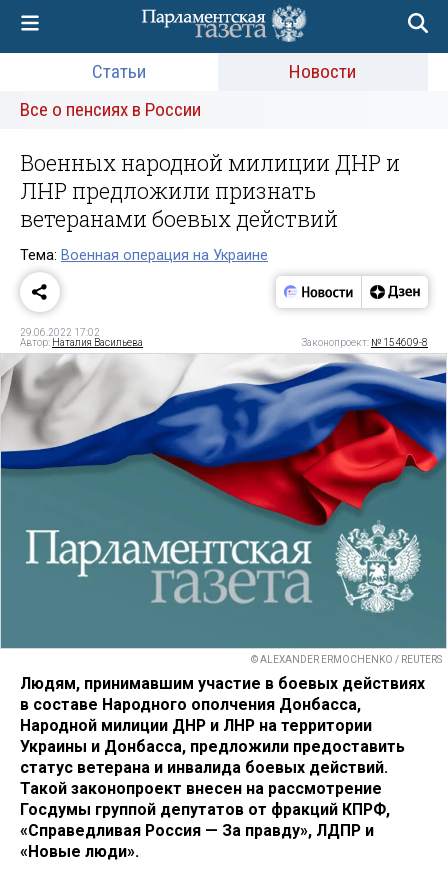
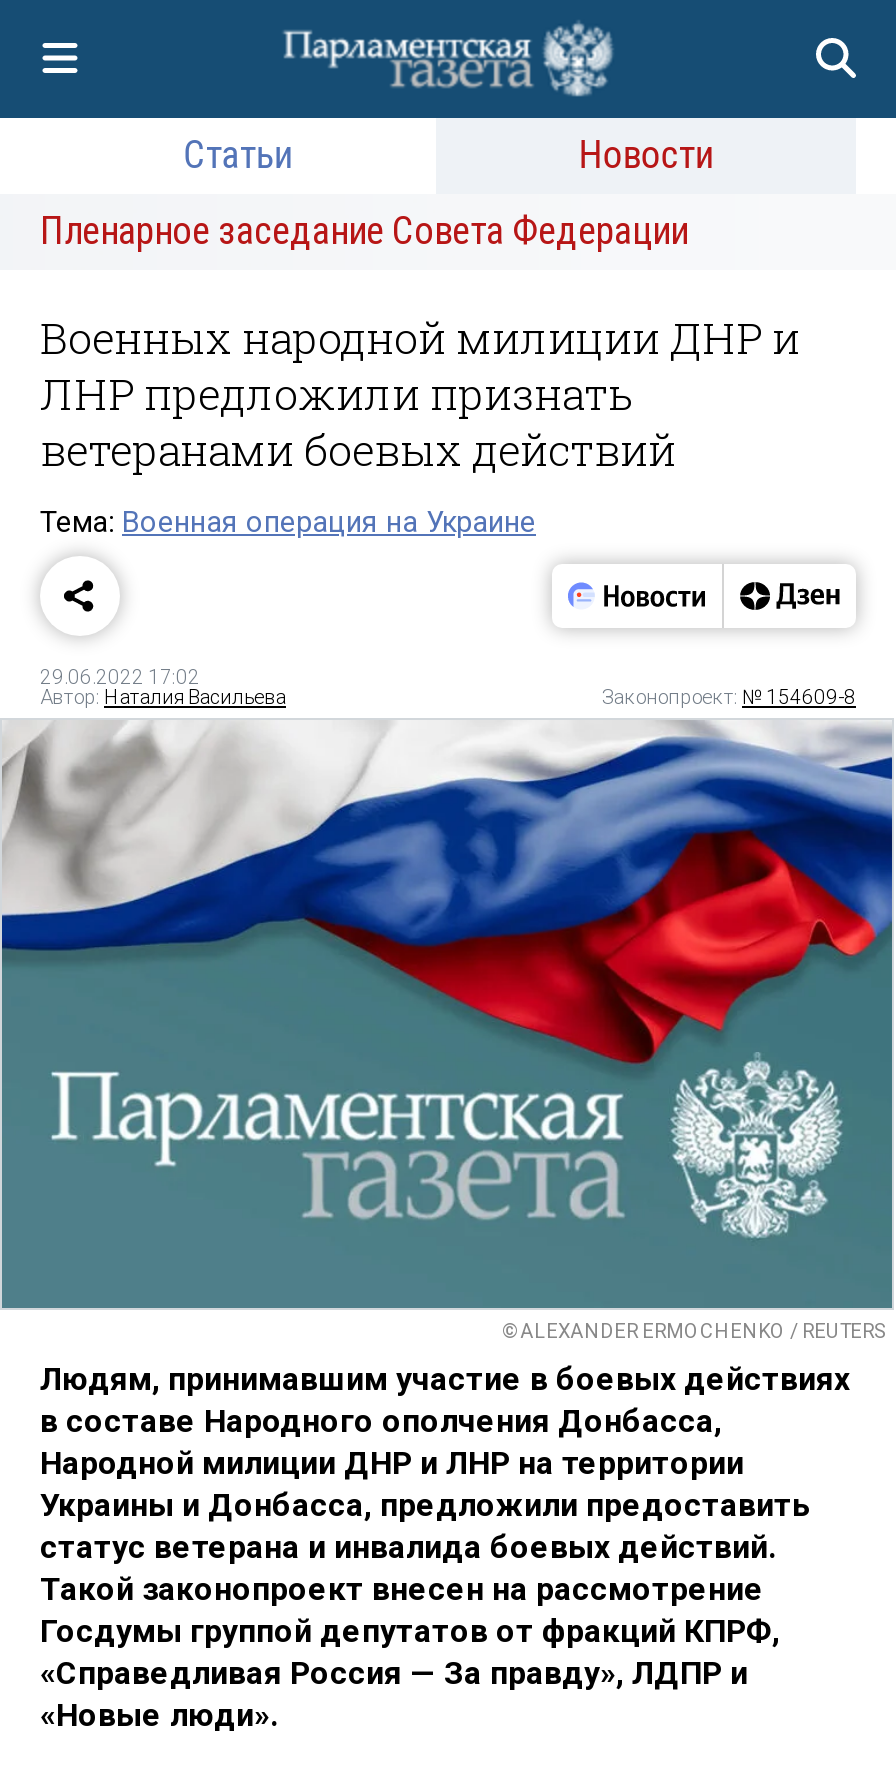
- Все о пенсиях в России
+ Пленарное заседание Совета Федерации
